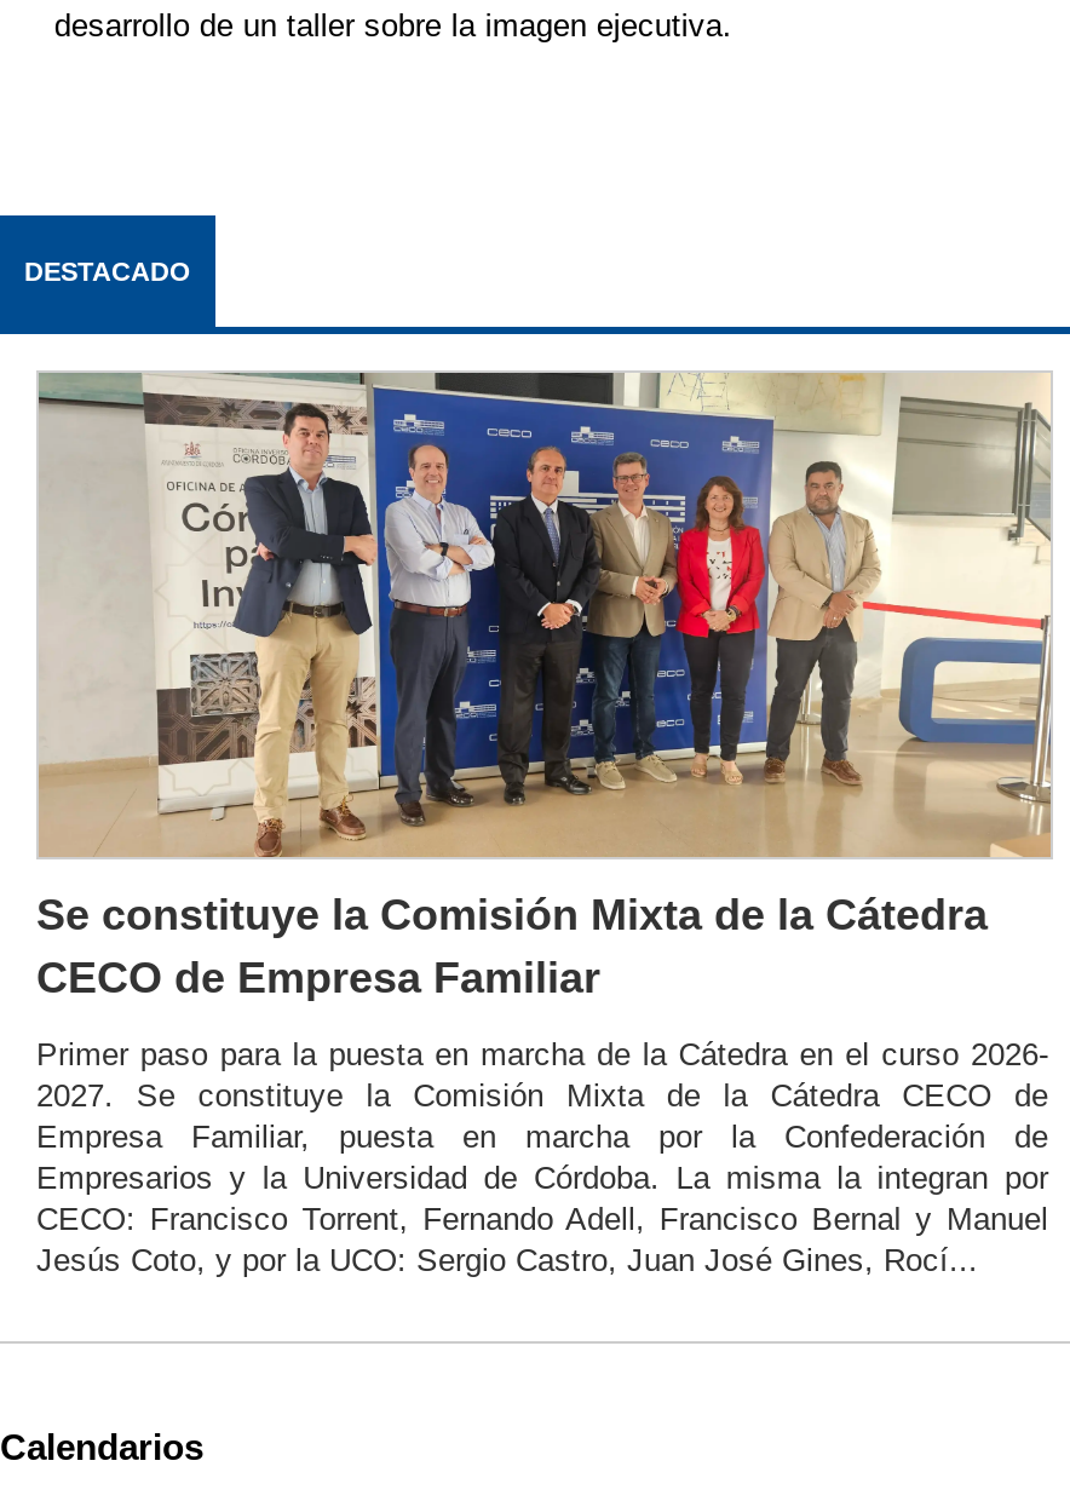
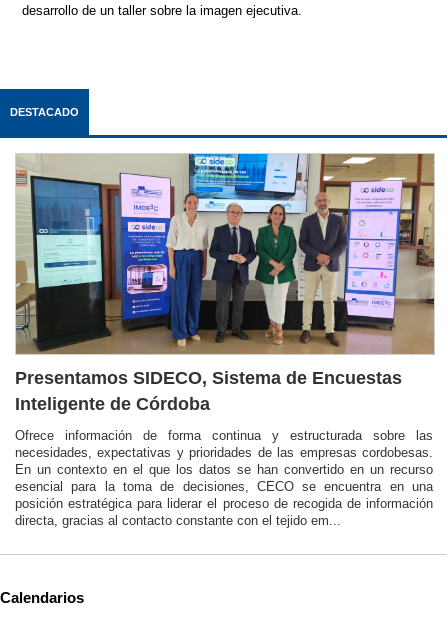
- [image]
- Se constituye la Comisión Mixta de la Cátedra
- CECO de Empresa Familiar
+ [image]
+ Presentamos SIDECO, Sistema de Encuestas
+ Inteligente de Córdoba

- Primer paso para la puesta en marcha de la Cátedra en el curso 2026-
- 2027. Se constituye la Comisión Mixta de la Cátedra CECO de
- Empresa Familiar, puesta en marcha por la Confederación de
- Empresarios y la Universidad de Córdoba. La misma la integran por
- CECO: Francisco Torrent, Fernando Adell, Francisco Bernal y Manuel
- Jesús Coto, y por la UCO: Sergio Castro, Juan José Gines, Rocí...
+ Ofrece información de forma continua y estructurada sobre las
+ necesidades, expectativas y prioridades de las empresas cordobesas.
+ En un contexto en el que los datos se han convertido en un recurso
+ esencial para la toma de decisiones, CECO se encuentra en una
+ posición estratégica para liderar el proceso de recogida de información
+ directa, gracias al contacto constante con el tejido em...
